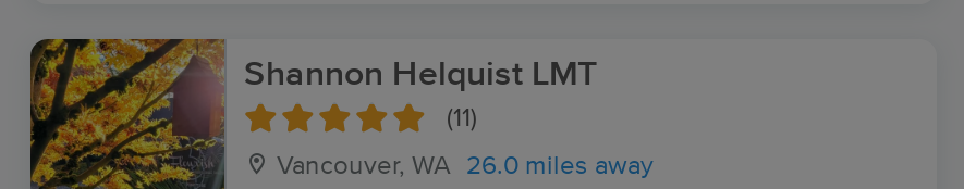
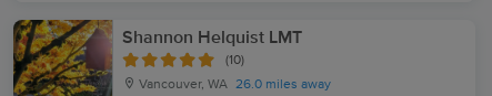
- (11)
+ (10)
